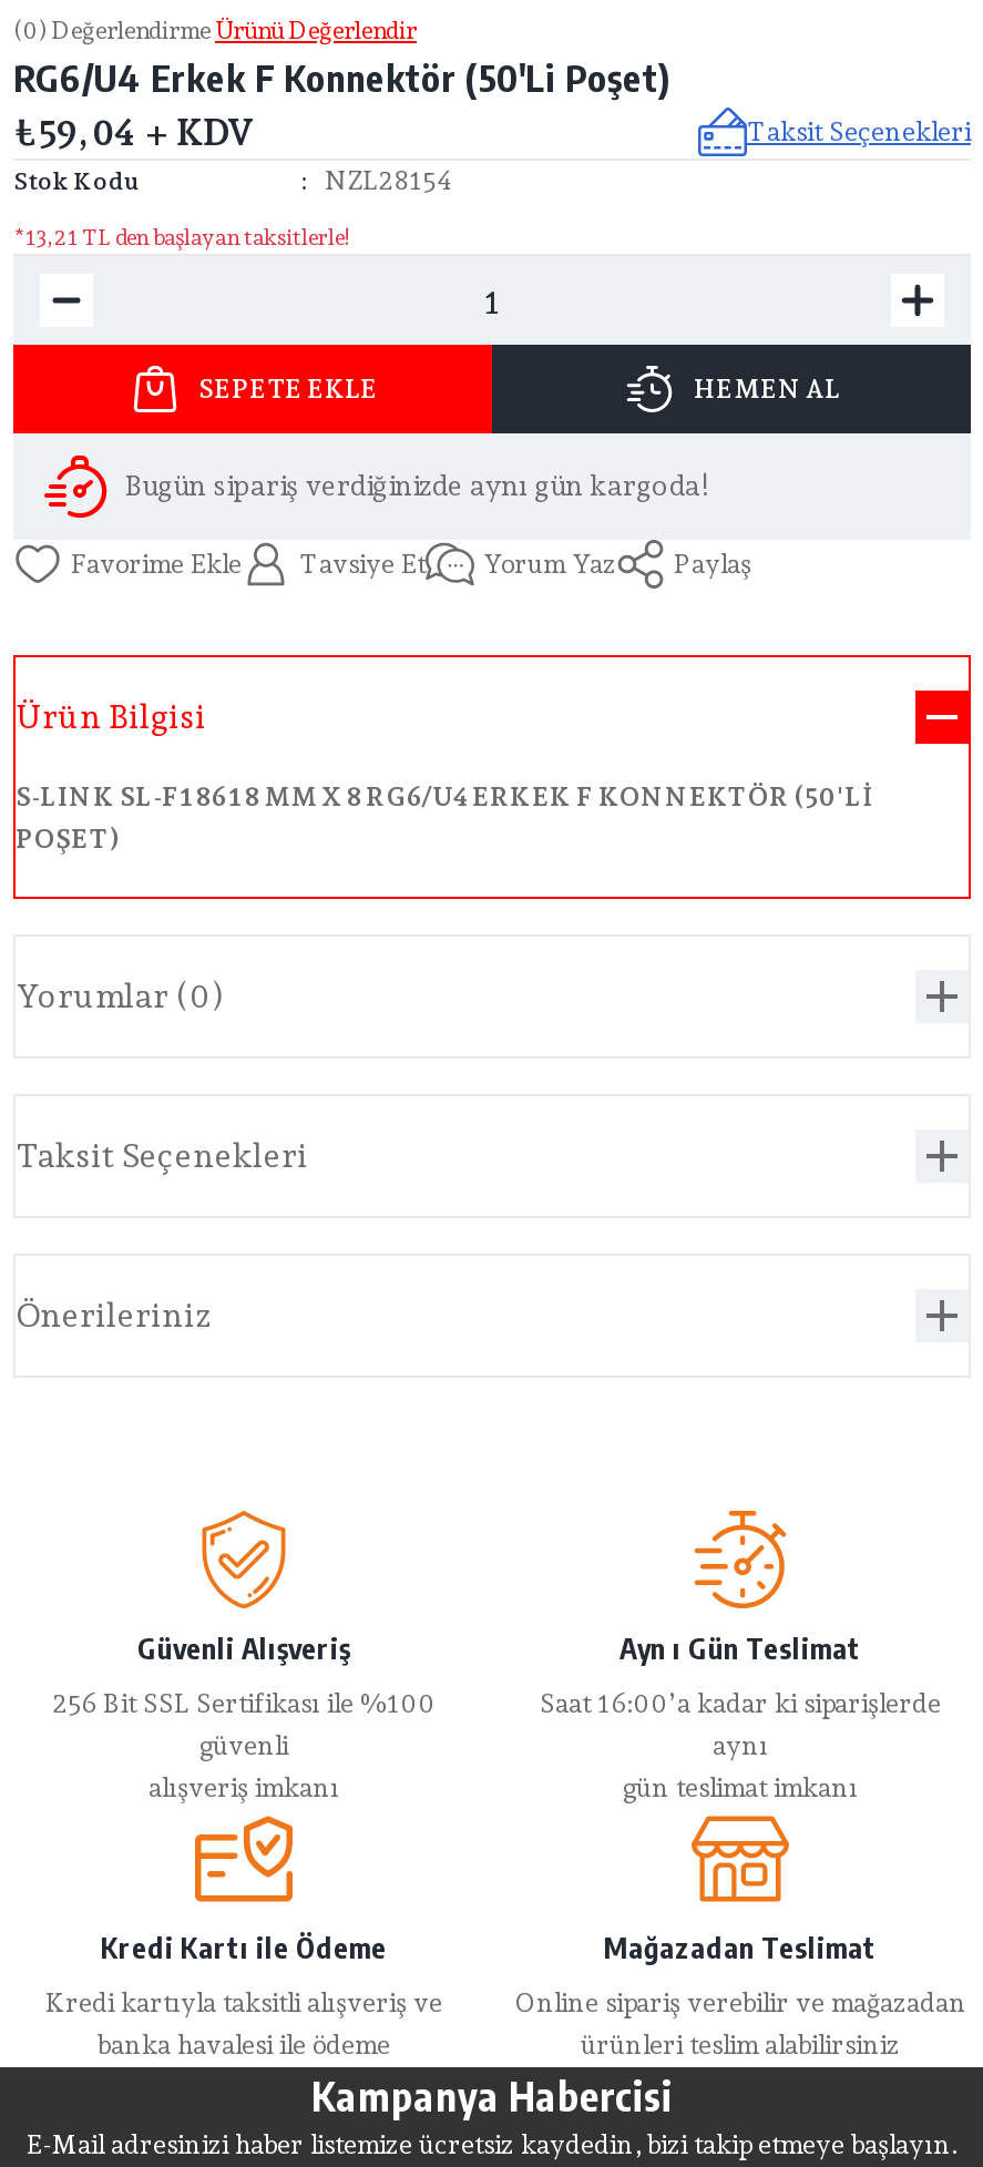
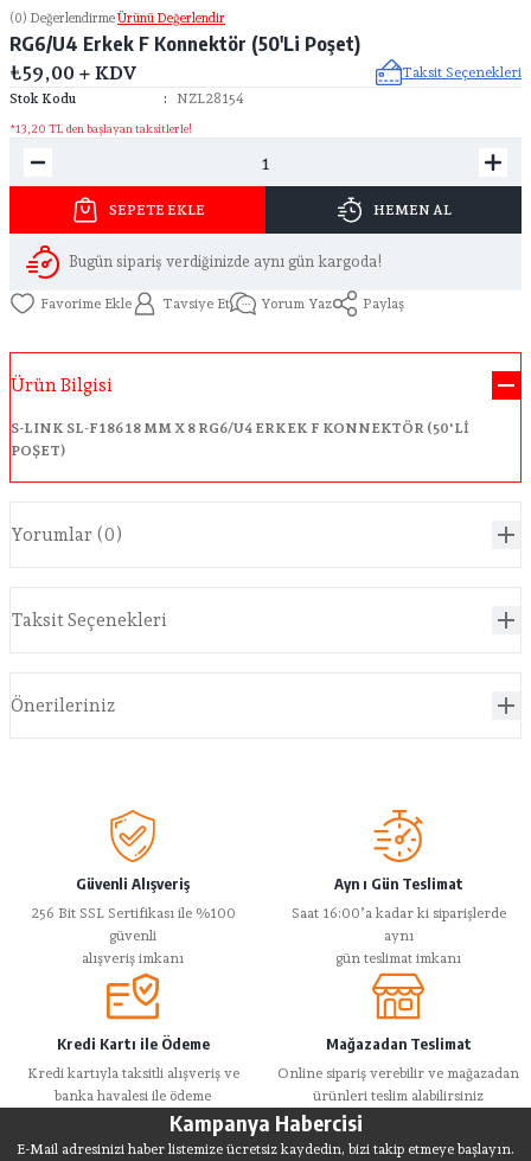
- ₺59,04 + KDV
+ ₺59,00 + KDV

- *13,21 TL den başlayan taksitlerle!
+ *13,20 TL den başlayan taksitlerle!
